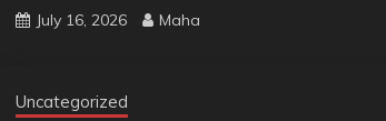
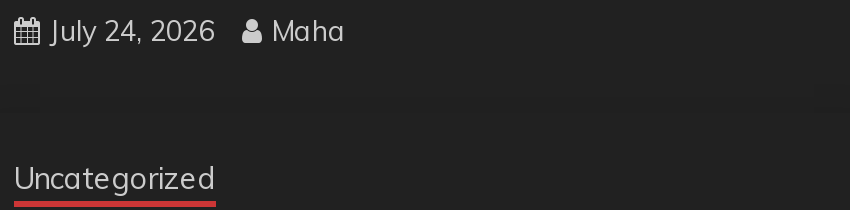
- July 16, 2026 Maha
+ July 24, 2026 Maha
